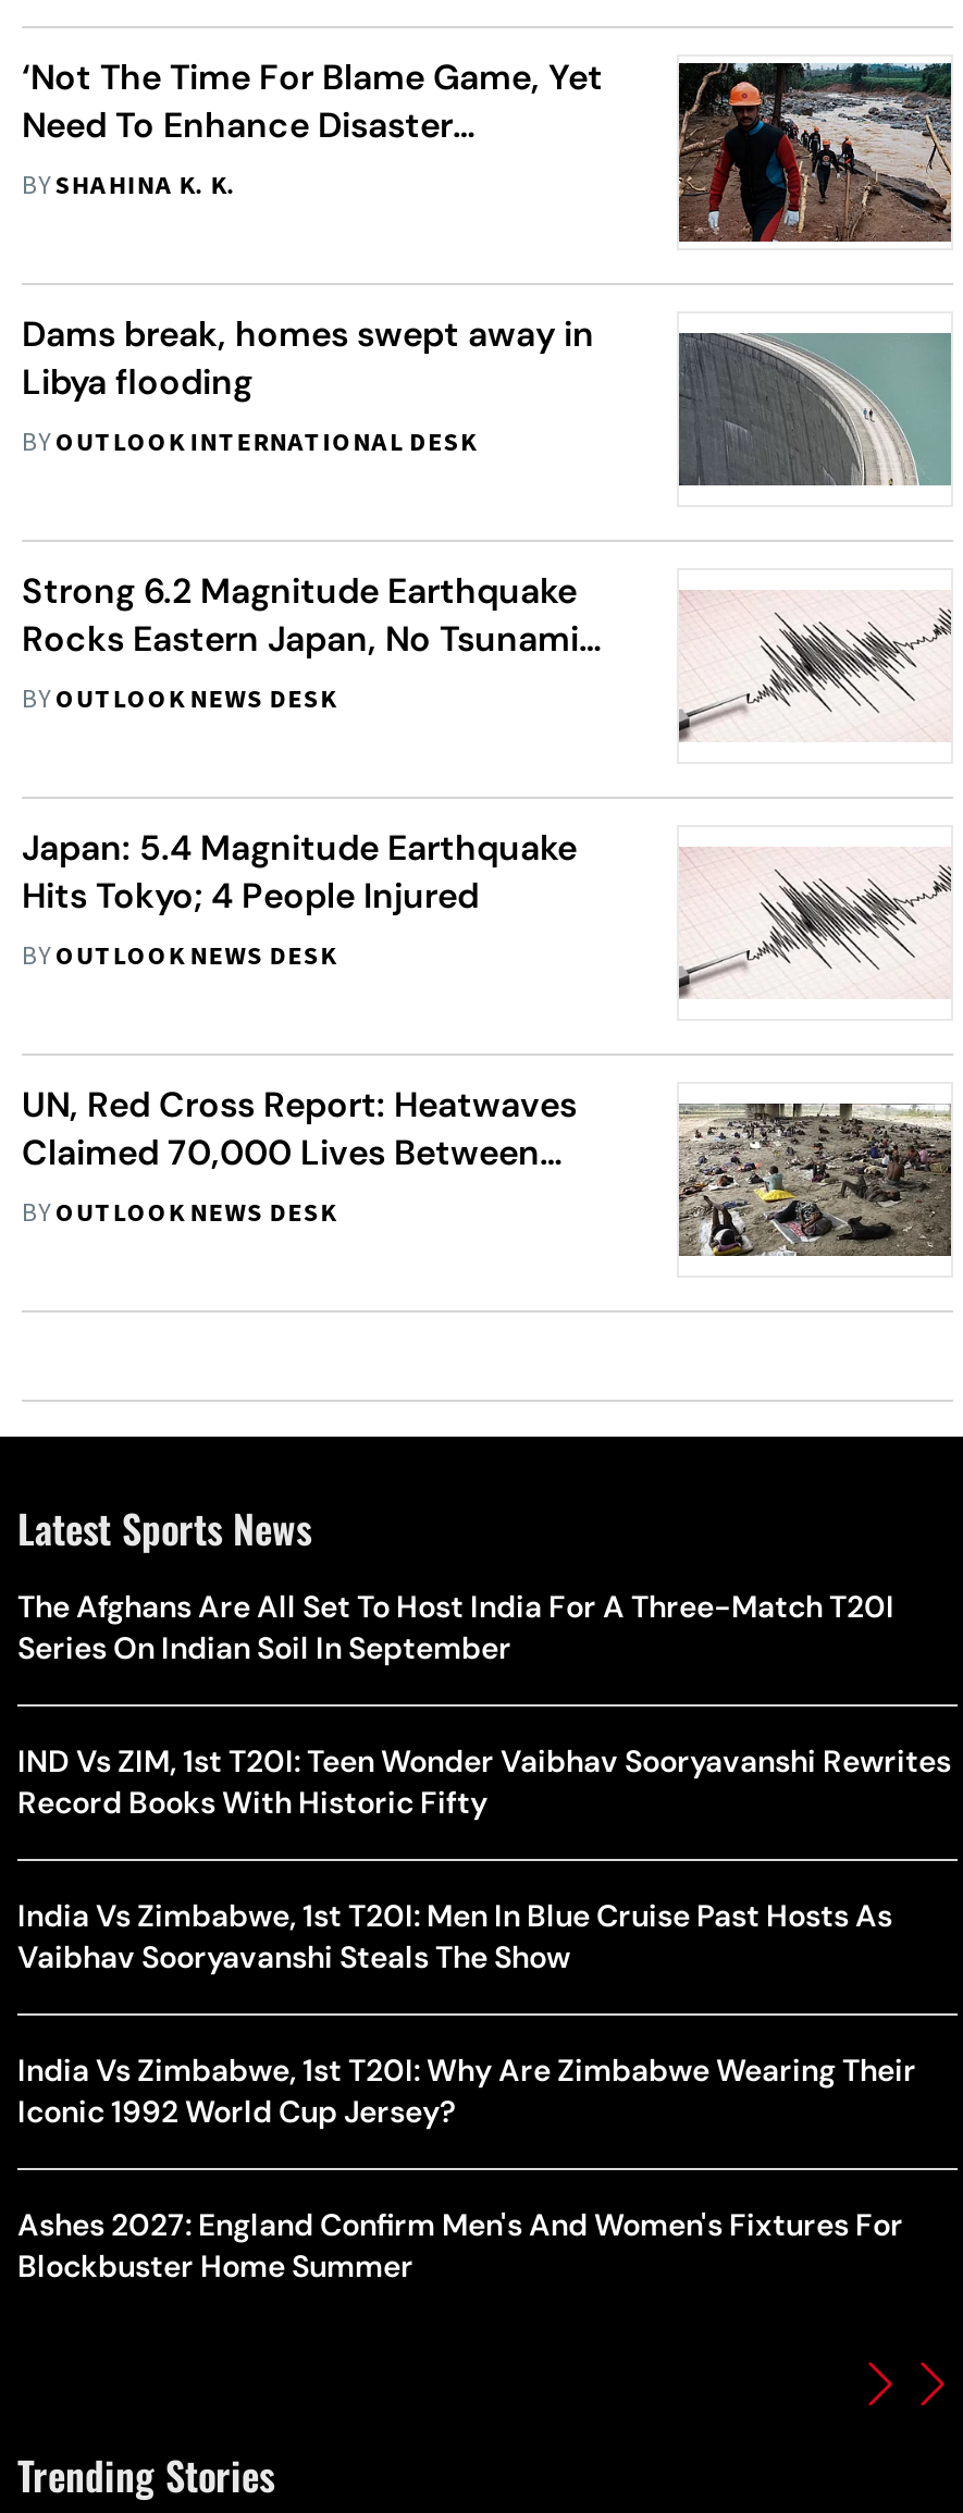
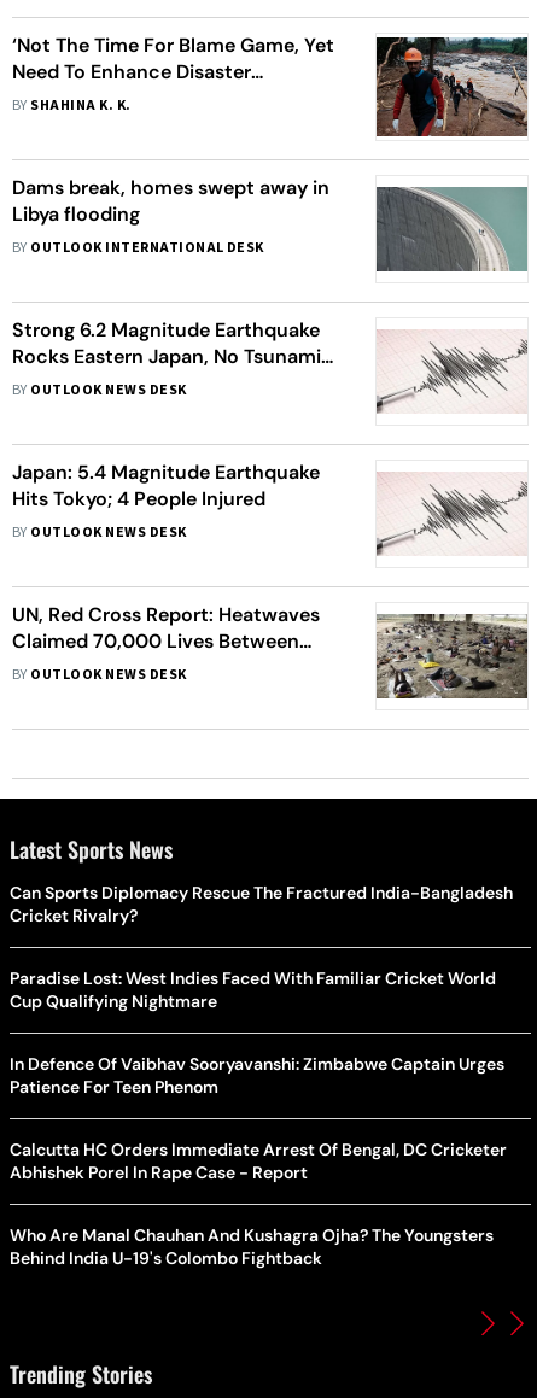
- The Afghans Are All Set To Host India For A Three-Match T20I
- Series On Indian Soil In September
+ Can Sports Diplomacy Rescue The Fractured India-Bangladesh
+ Cricket Rivalry?

- IND Vs ZIM, 1st T20I: Teen Wonder Vaibhav Sooryavanshi Rewrites
- Record Books With Historic Fifty
+ Paradise Lost: West Indies Faced With Familiar Cricket World
+ Cup Qualifying Nightmare

- India Vs Zimbabwe, 1st T20I: Men In Blue Cruise Past Hosts As
- Vaibhav Sooryavanshi Steals The Show
+ In Defence Of Vaibhav Sooryavanshi: Zimbabwe Captain Urges
+ Patience For Teen Phenom

- India Vs Zimbabwe, 1st T20I: Why Are Zimbabwe Wearing Their
- Iconic 1992 World Cup Jersey?
+ Calcutta HC Orders Immediate Arrest Of Bengal, DC Cricketer
+ Abhishek Porel In Rape Case - Report

- Ashes 2027: England Confirm Men's And Women's Fixtures For
- Blockbuster Home Summer
+ Who Are Manal Chauhan And Kushagra Ojha? The Youngsters
+ Behind India U-19's Colombo Fightback
